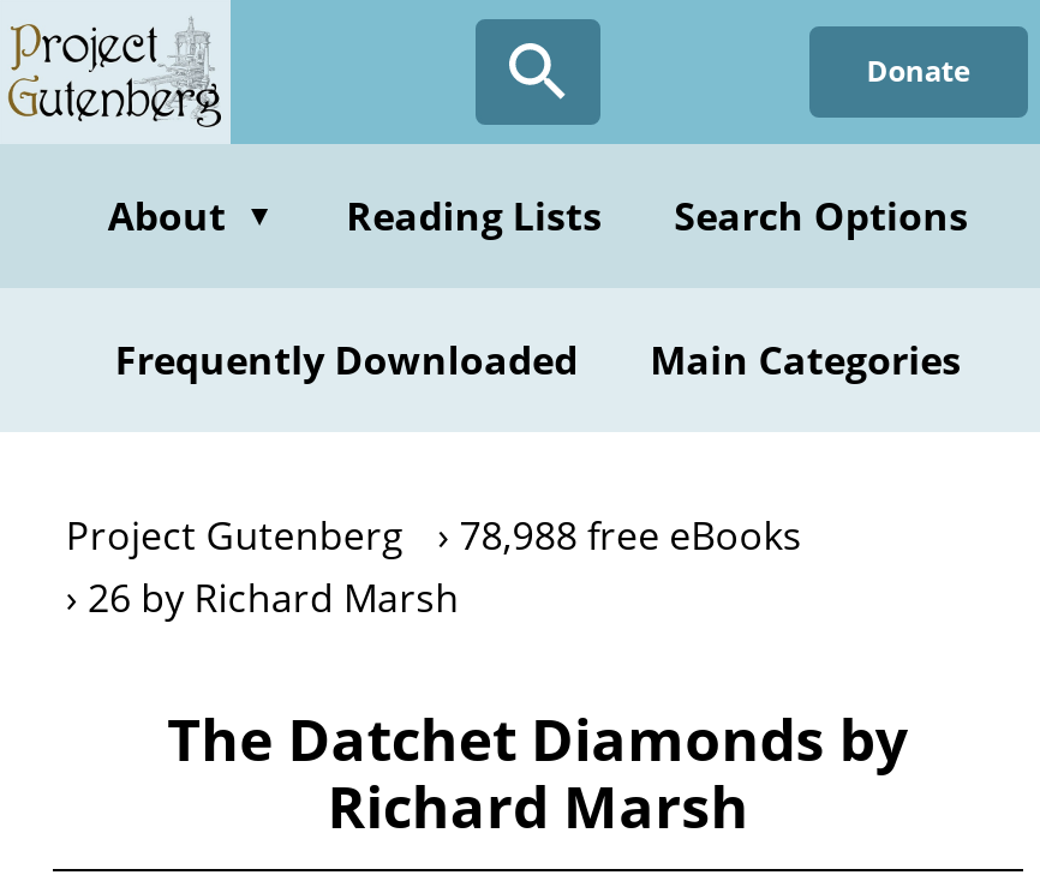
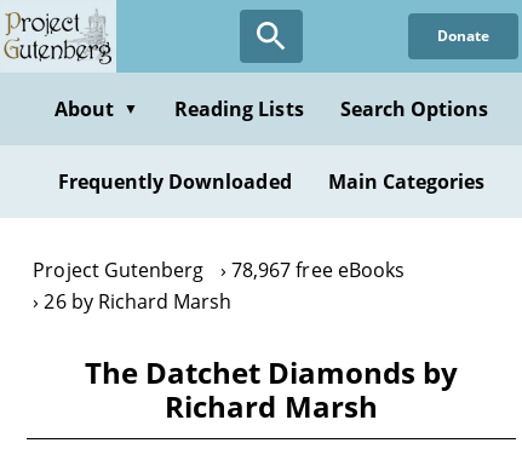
- Project Gutenberg 78,988 free eBooks
+ Project Gutenberg 78,967 free eBooks
